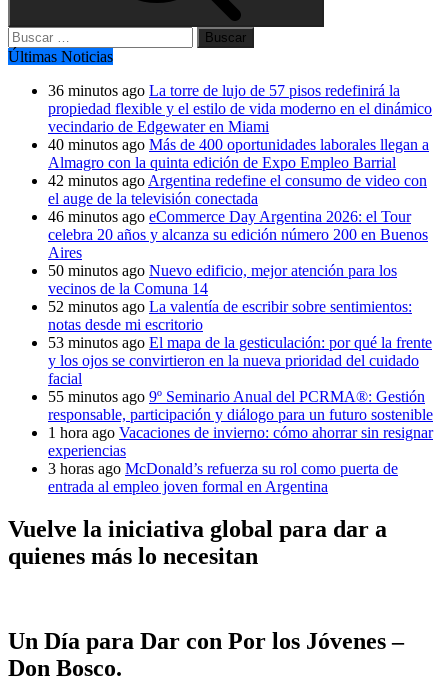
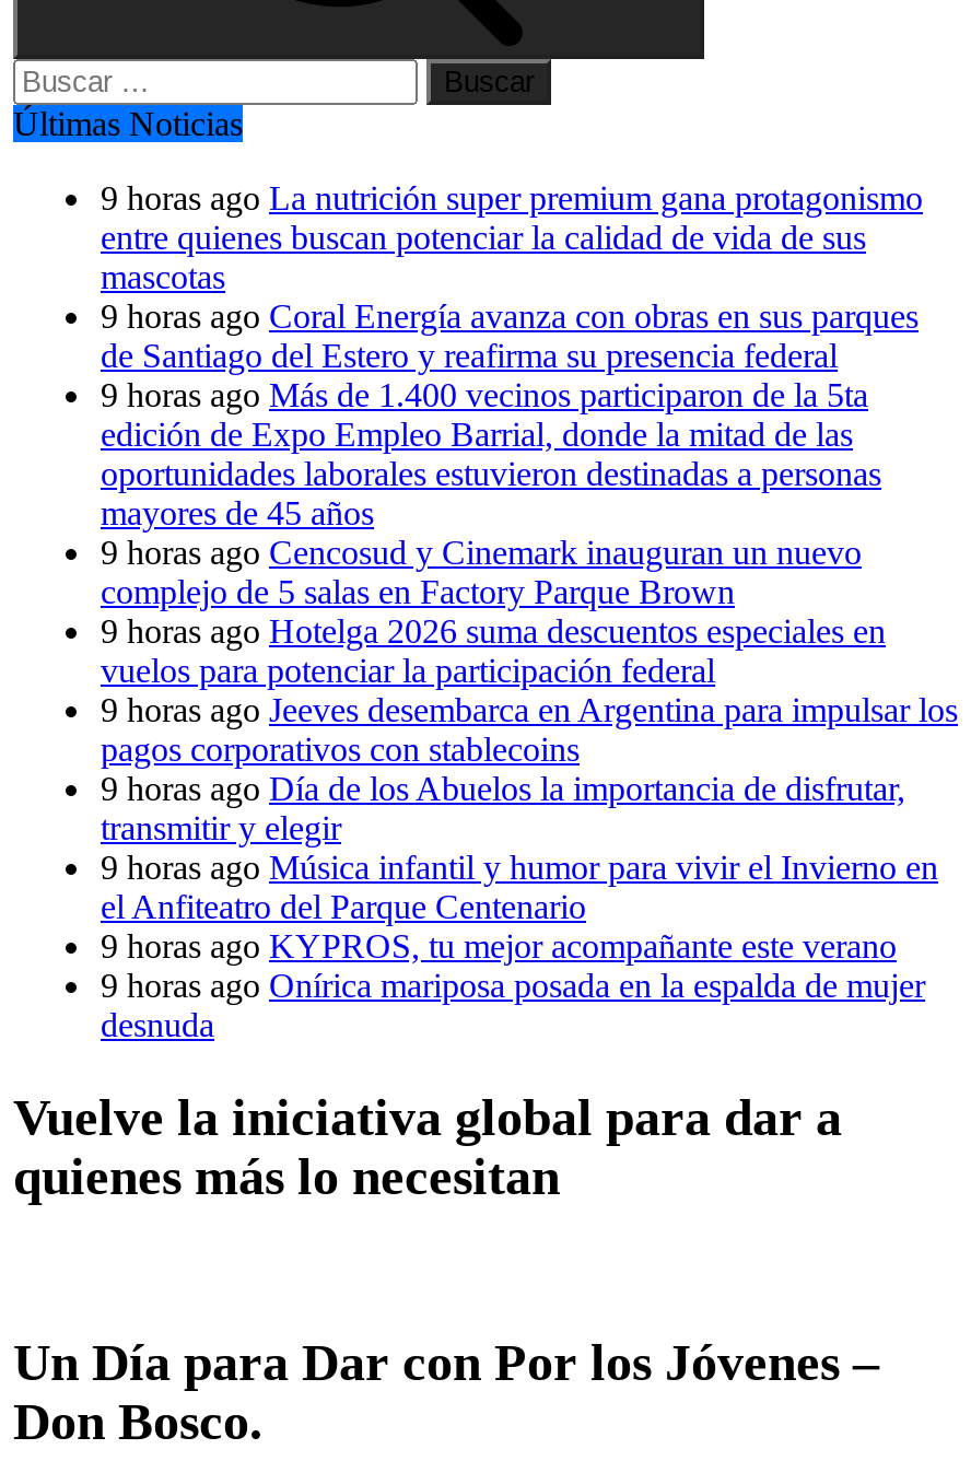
- 36 minutos ago La torre de lujo de 57 pisos redefinirá la
- propiedad flexible y el estilo de vida moderno en el dinámico
- vecindario de Edgewater en Miami
- 40 minutos ago Más de 400 oportunidades laborales llegan a
- Almagro con la quinta edición de Expo Empleo Barrial
- 42 minutos ago Argentina redefine el consumo de video con
- el auge de la televisión conectada
- 46 minutos ago eCommerce Day Argentina 2026: el Tour
- celebra 20 años y alcanza su edición número 200 en Buenos
- Aires
- 50 minutos ago Nuevo edificio, mejor atención para los
- vecinos de la Comuna 14
- 52 minutos ago La valentía de escribir sobre sentimientos:
- notas desde mi escritorio
- 53 minutos ago El mapa de la gesticulación: por qué la frente
- y los ojos se convirtieron en la nueva prioridad del cuidado
- facial
- 55 minutos ago 9º Seminario Anual del PCRMA®: Gestión
- responsable, participación y diálogo para un futuro sostenible
- 1 hora ago Vacaciones de invierno: cómo ahorrar sin resignar
- experiencias
- 3 horas ago McDonald’s refuerza su rol como puerta de
- entrada al empleo joven formal en Argentina
+ 9 horas ago La nutrición super premium gana protagonismo
+ entre quienes buscan potenciar la calidad de vida de sus
+ mascotas
+ 9 horas ago Coral Energía avanza con obras en sus parques
+ de Santiago del Estero y reafirma su presencia federal
+ 9 horas ago Más de 1.400 vecinos participaron de la 5ta
+ edición de Expo Empleo Barrial, donde la mitad de las
+ oportunidades laborales estuvieron destinadas a personas
+ mayores de 45 años
+ 9 horas ago Cencosud y Cinemark inauguran un nuevo
+ complejo de 5 salas en Factory Parque Brown
+ 9 horas ago Hotelga 2026 suma descuentos especiales en
+ vuelos para potenciar la participación federal
+ 9 horas ago Jeeves desembarca en Argentina para impulsar los
+ pagos corporativos con stablecoins
+ 9 horas ago Día de los Abuelos la importancia de disfrutar,
+ transmitir y elegir
+ 9 horas ago Música infantil y humor para vivir el Invierno en
+ el Anfiteatro del Parque Centenario
+ 9 horas ago KYPROS, tu mejor acompañante este verano
+ 9 horas ago Onírica mariposa posada en la espalda de mujer
+ desnuda
